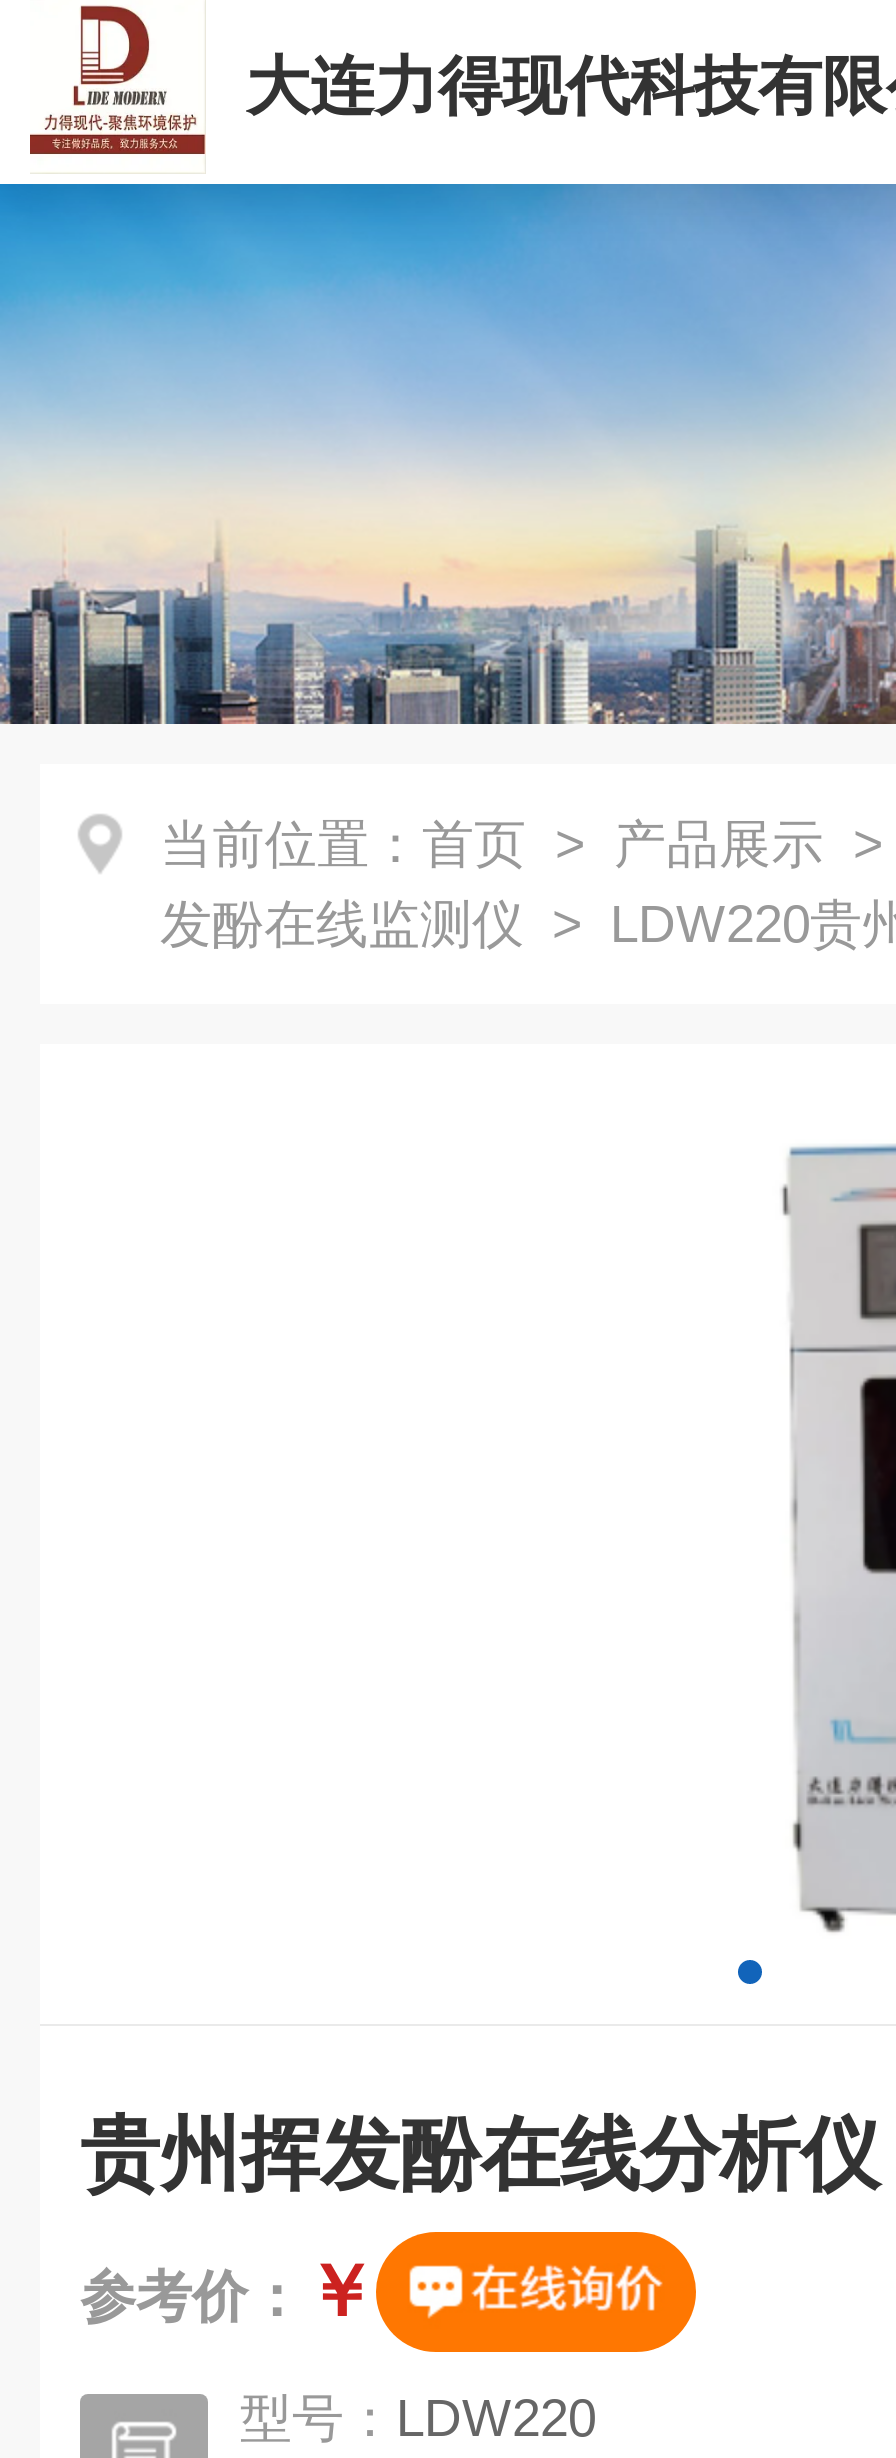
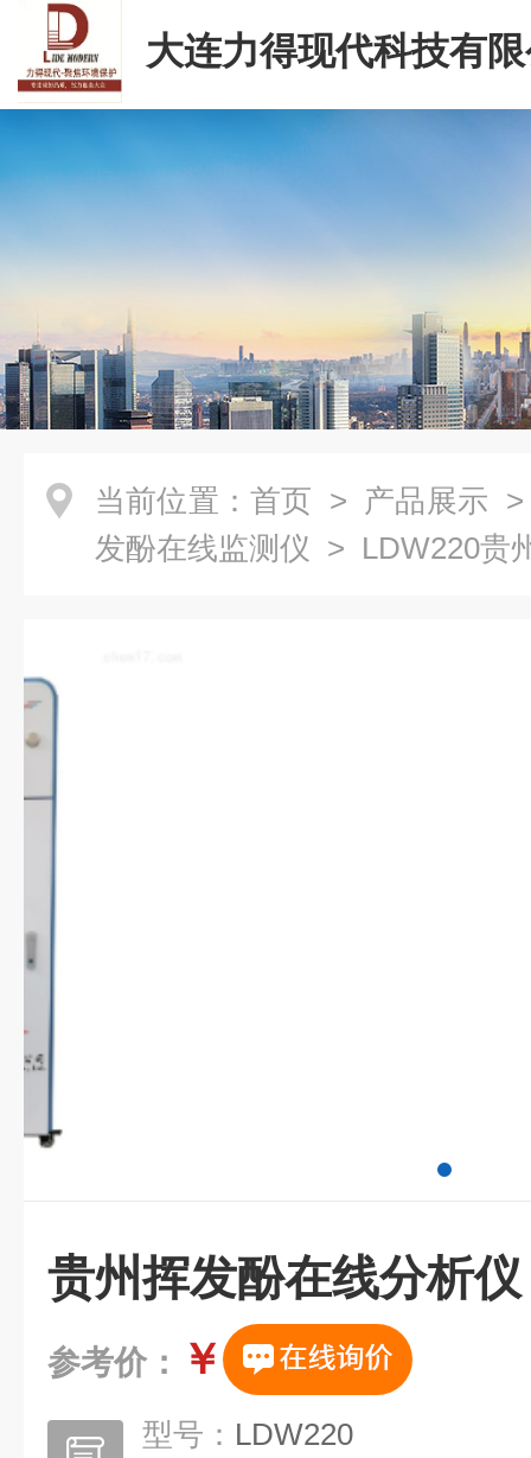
+ [image]

- [image]
